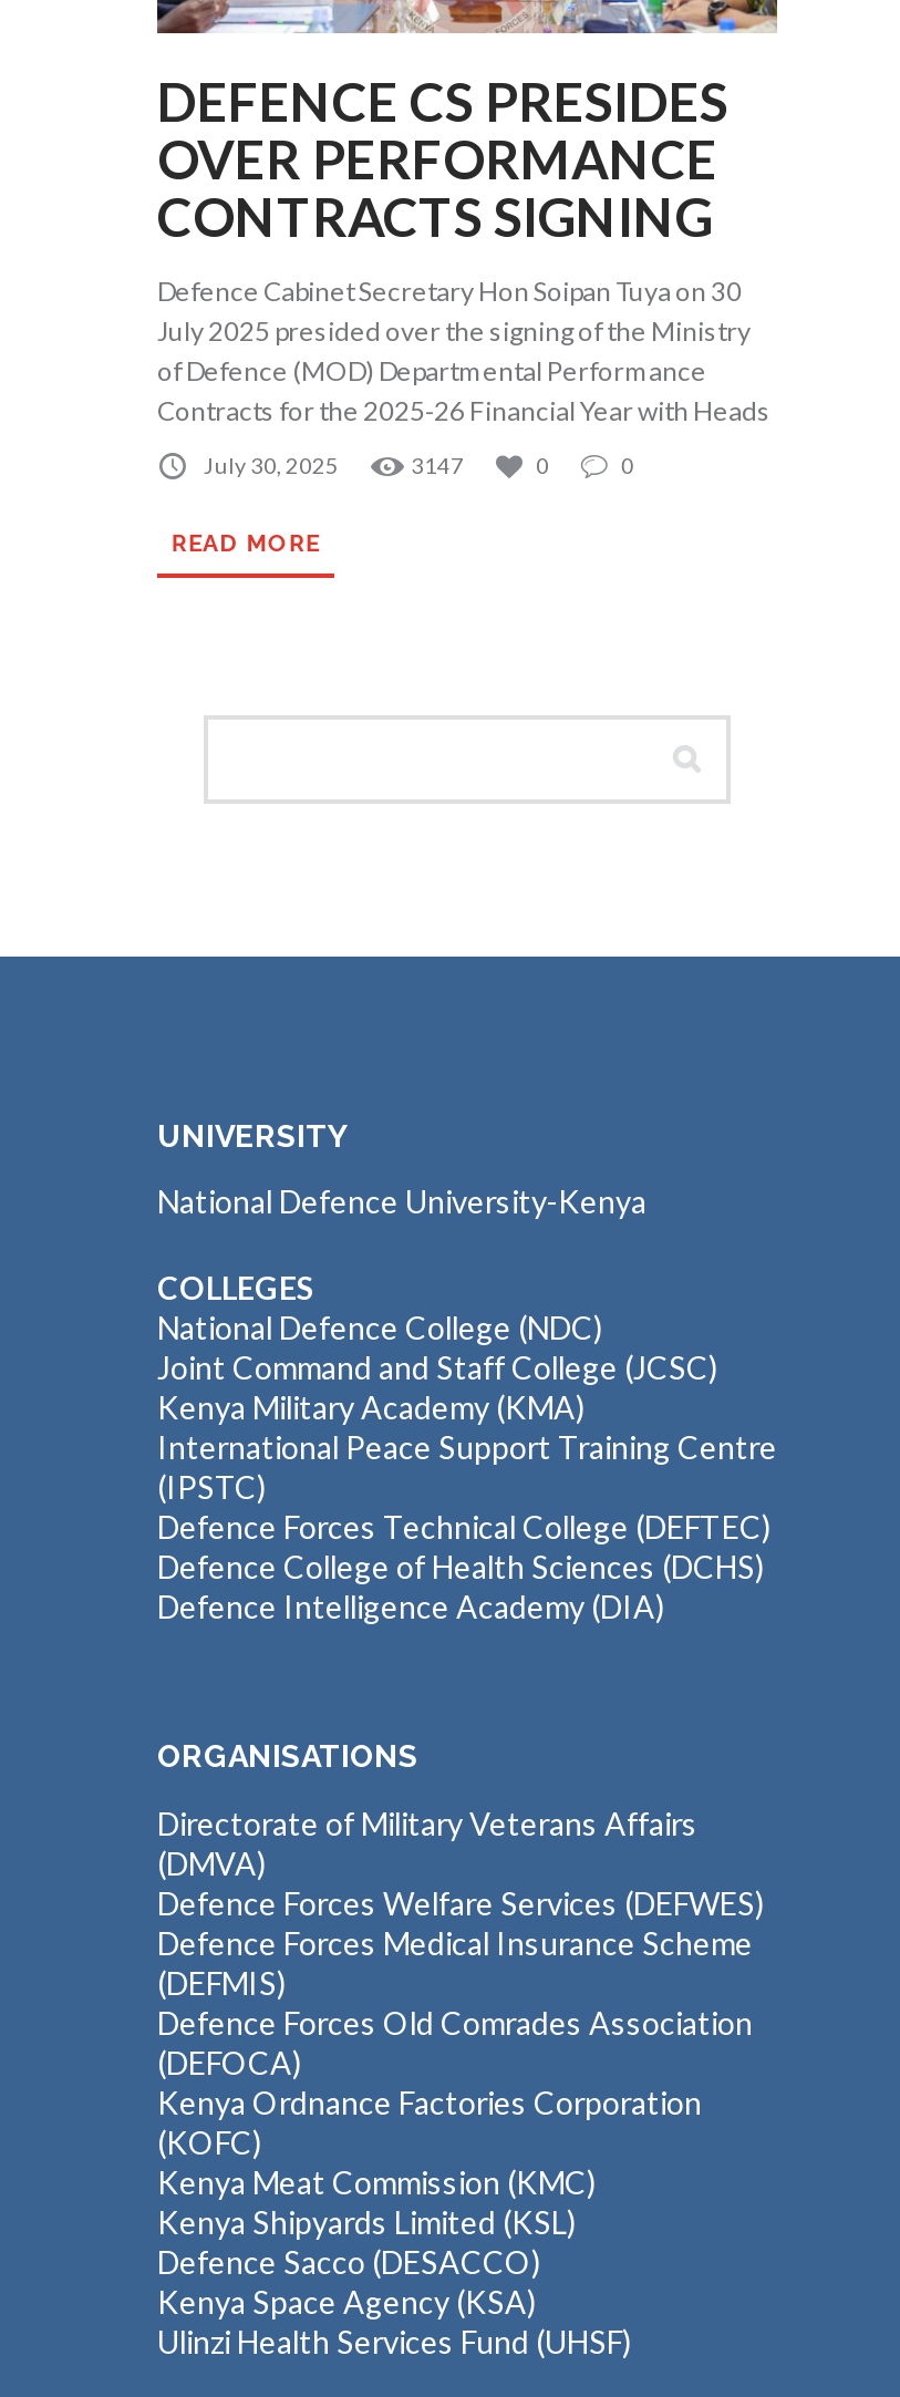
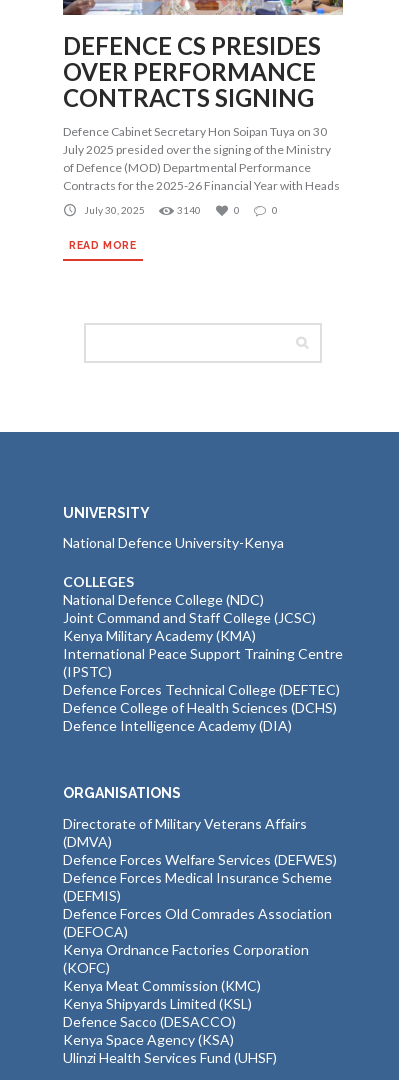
- 3147
+ 3140
